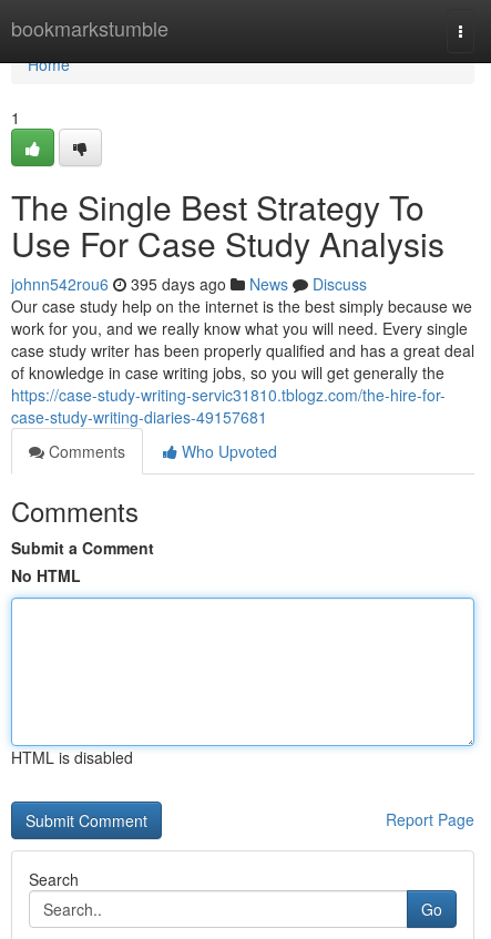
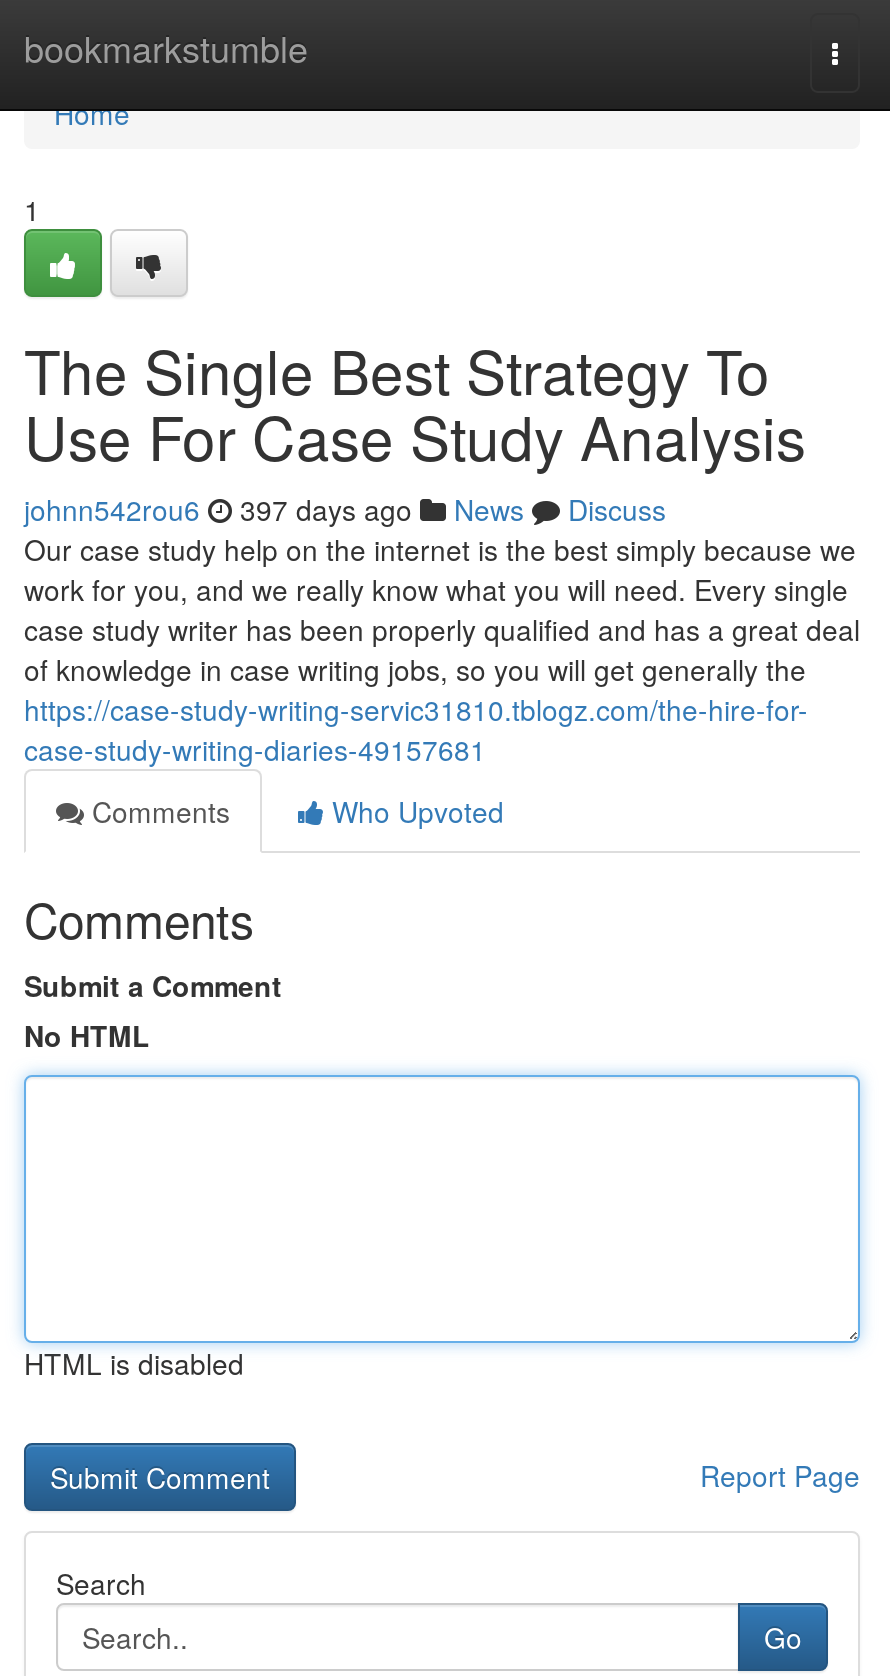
- johnn542rou6 395 days ago News Discuss
+ johnn542rou6 397 days ago News Discuss
